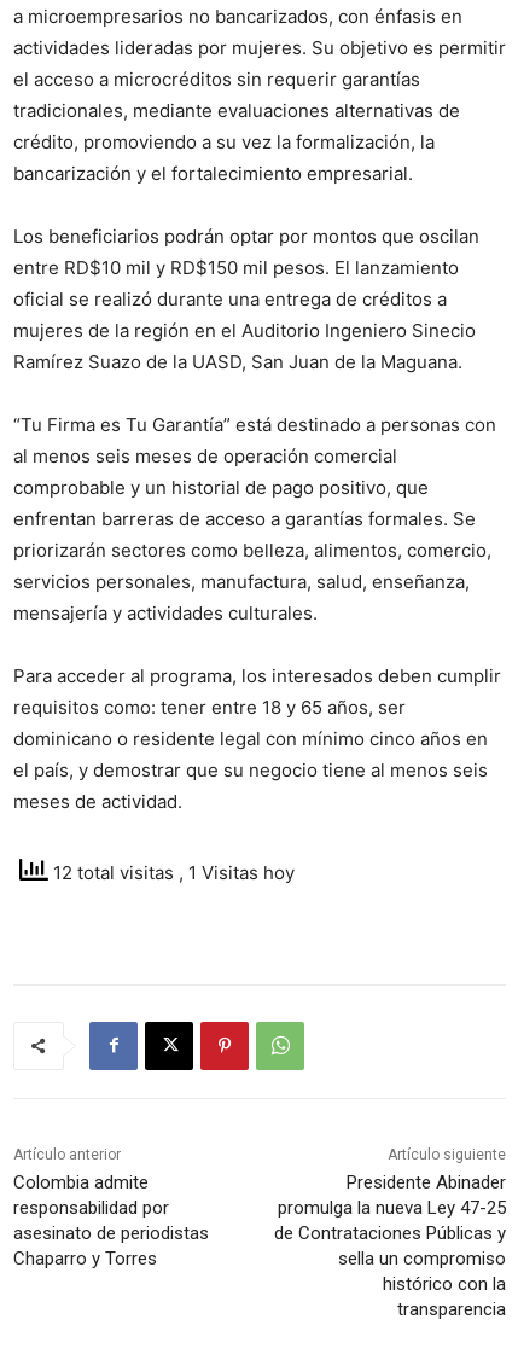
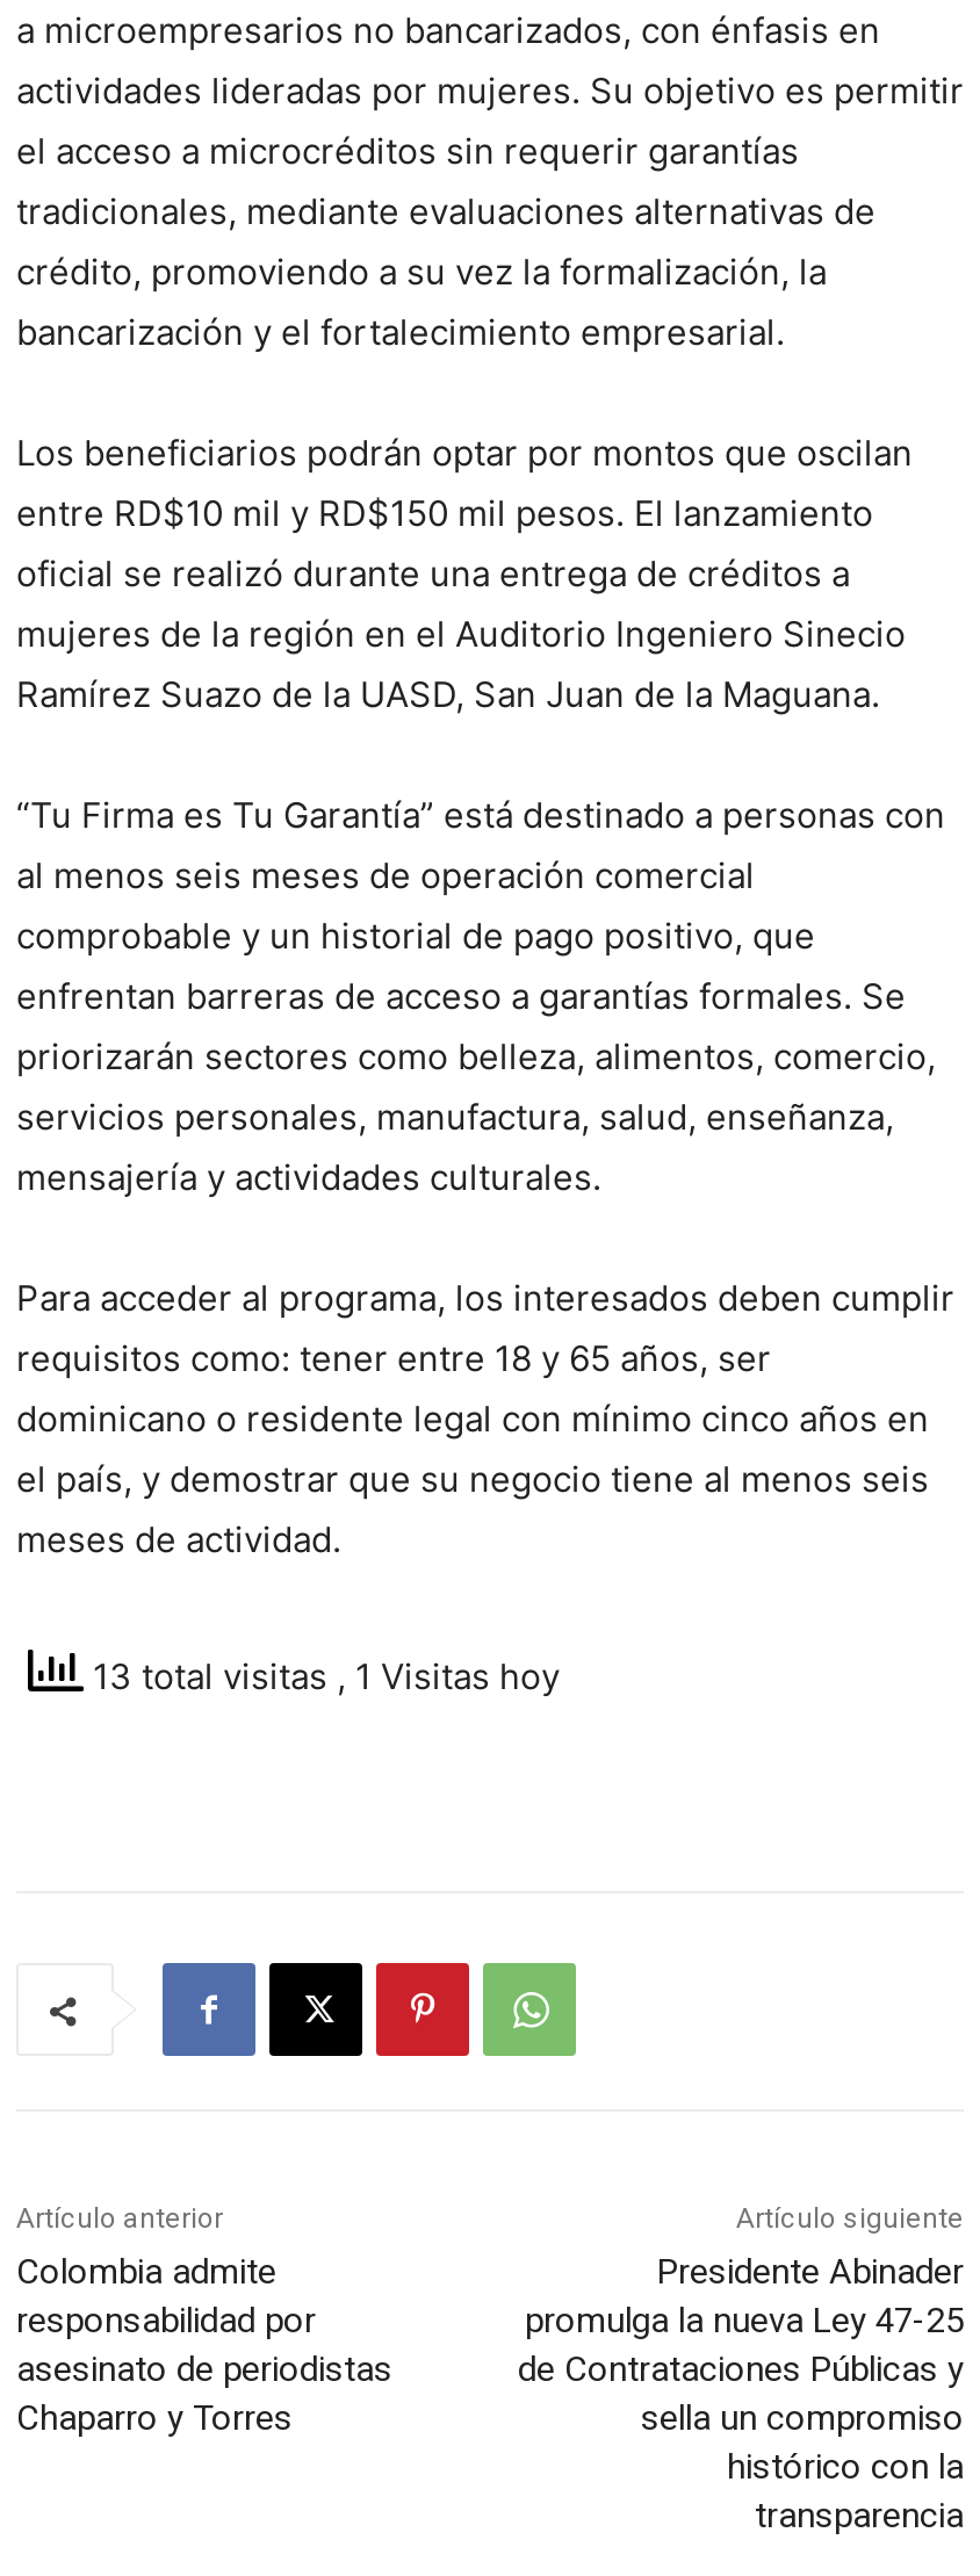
- 12 total visitas, 1 Visitas hoy
+ 13 total visitas, 1 Visitas hoy
